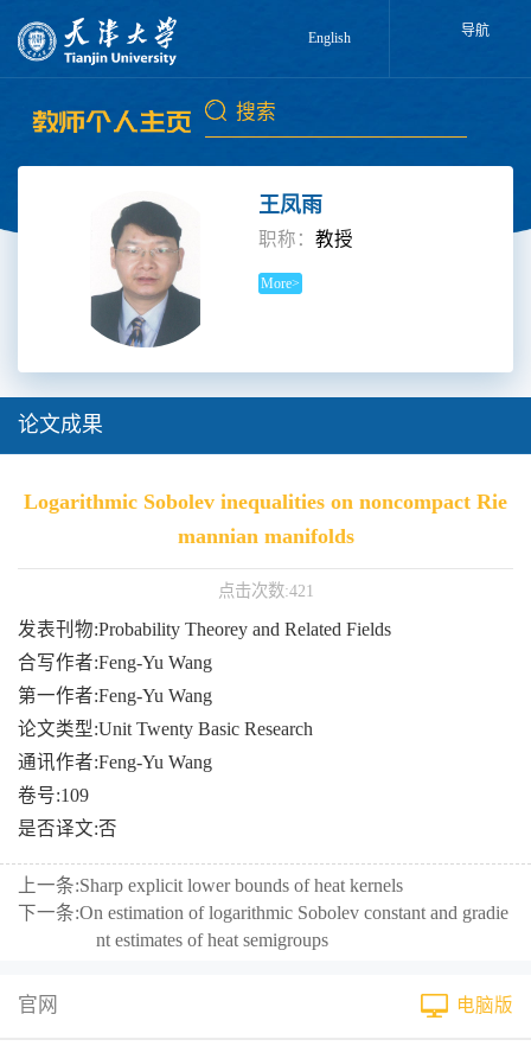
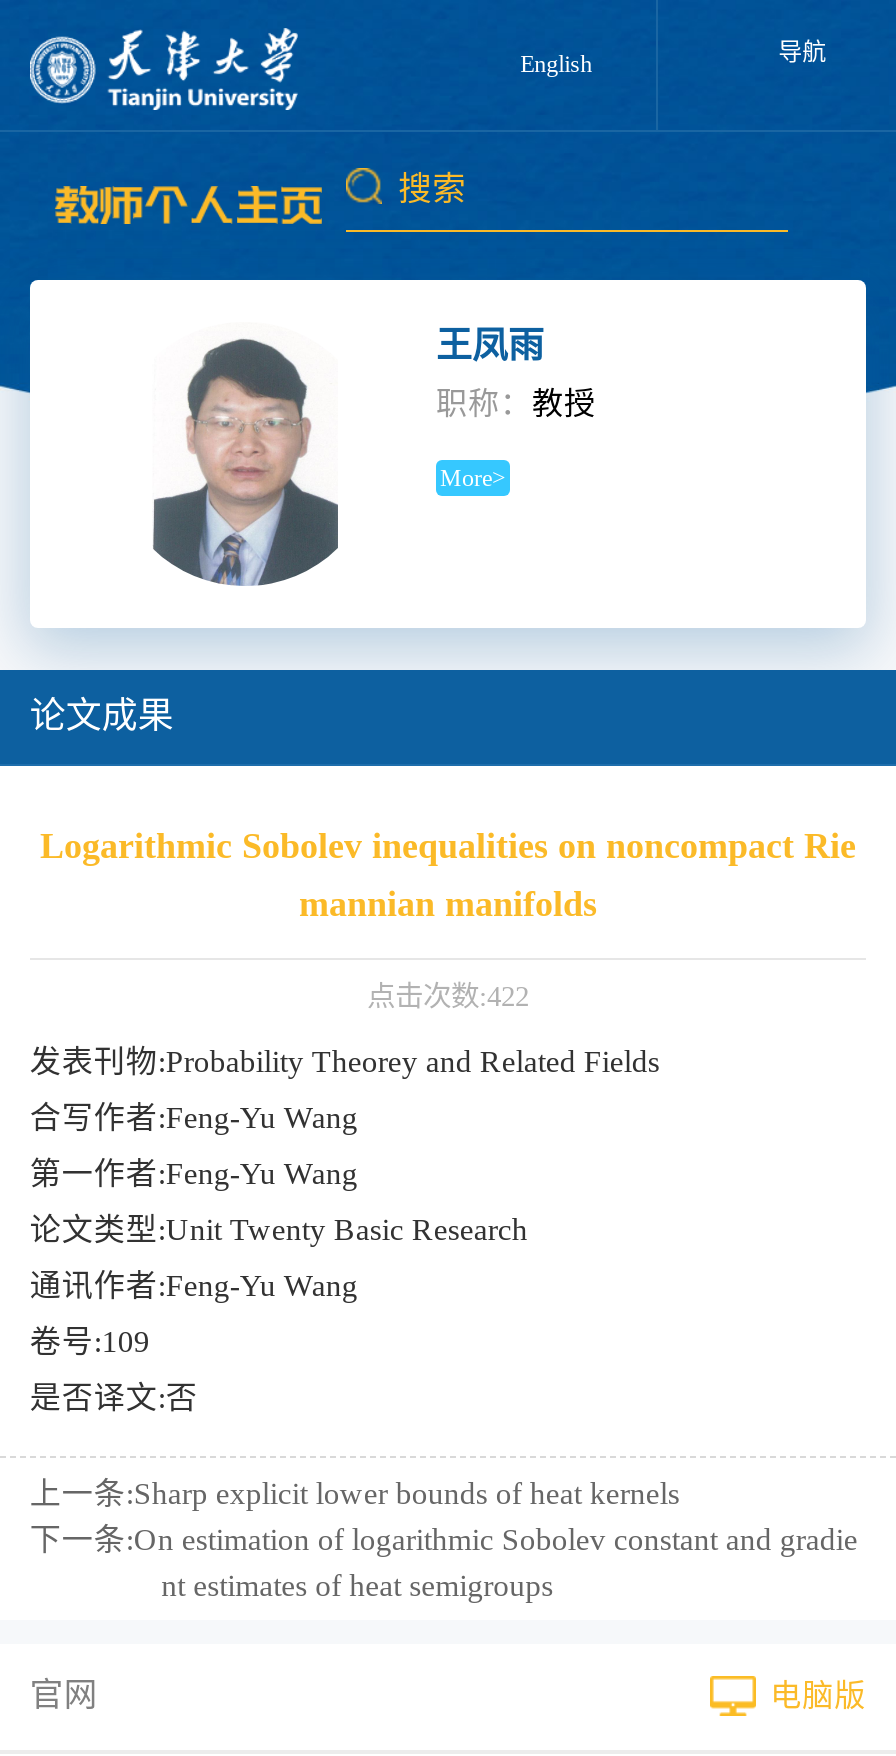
- 点击次数:421
+ 点击次数:422
